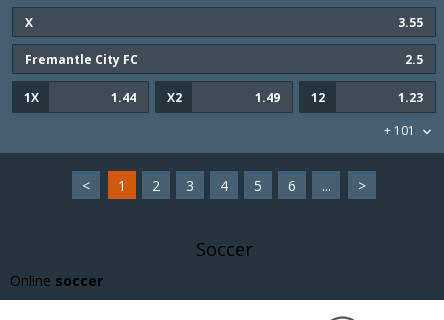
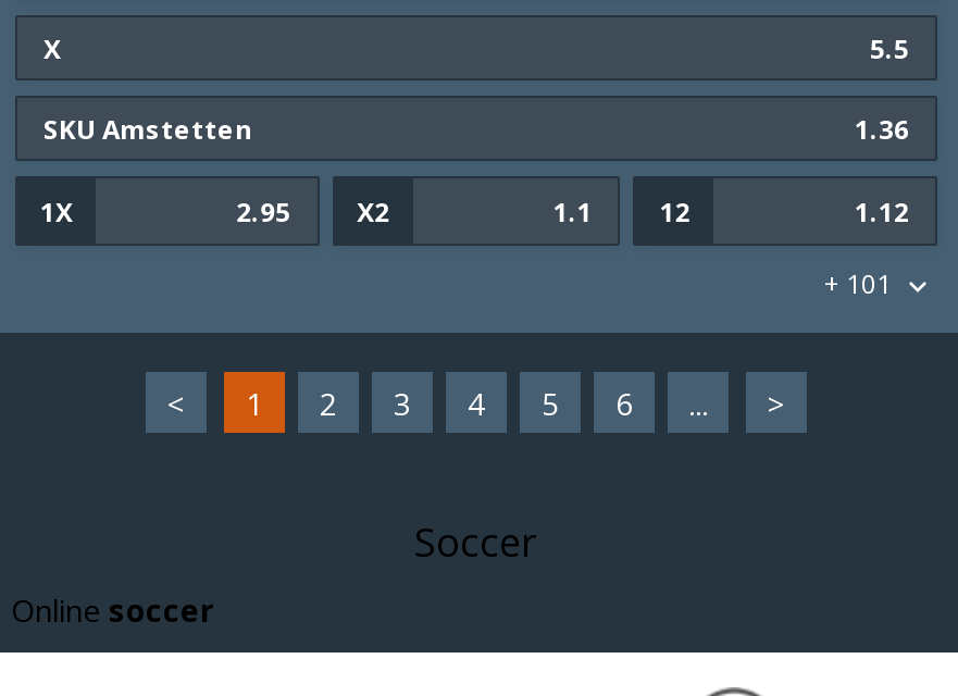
- 3.55
+ 5.5

- Fremantle City FC
- 2.5
+ SKU Amstetten
+ 1.36

- 1.44 X2
+ 2.95 X2

- 1.49 12
+ 1.1 12

- 1.23
+ 1.12
